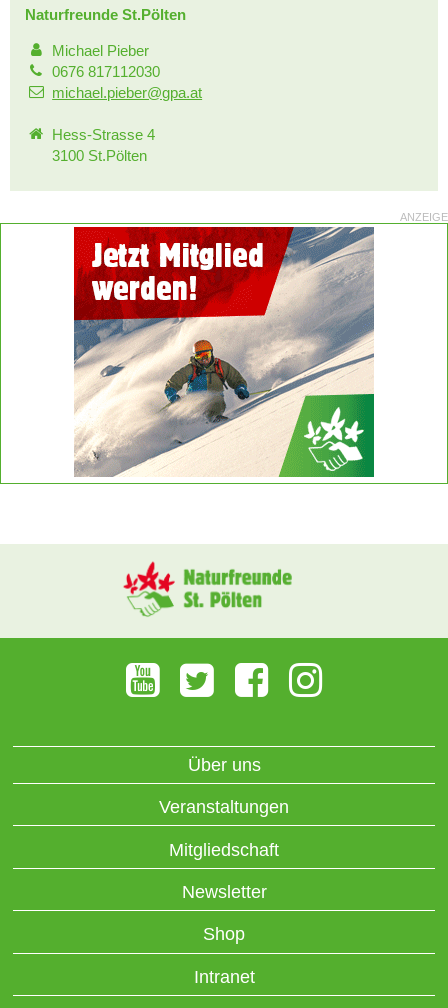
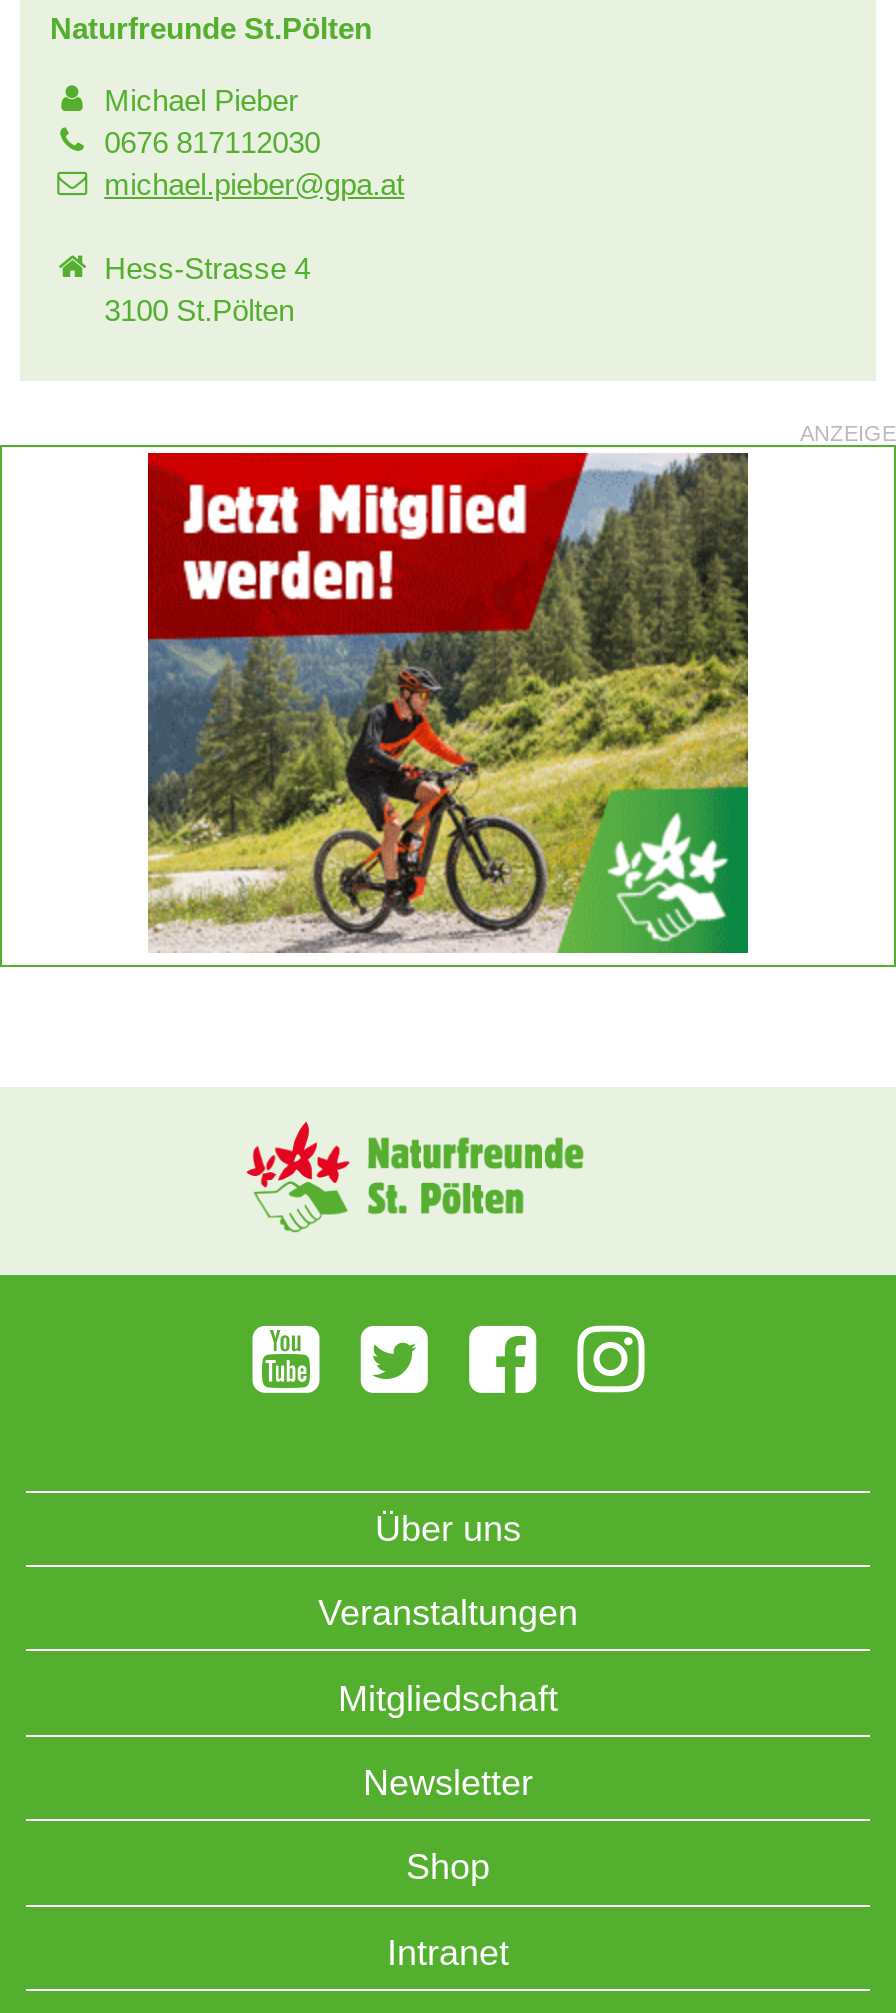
- [image]
+ [image]
